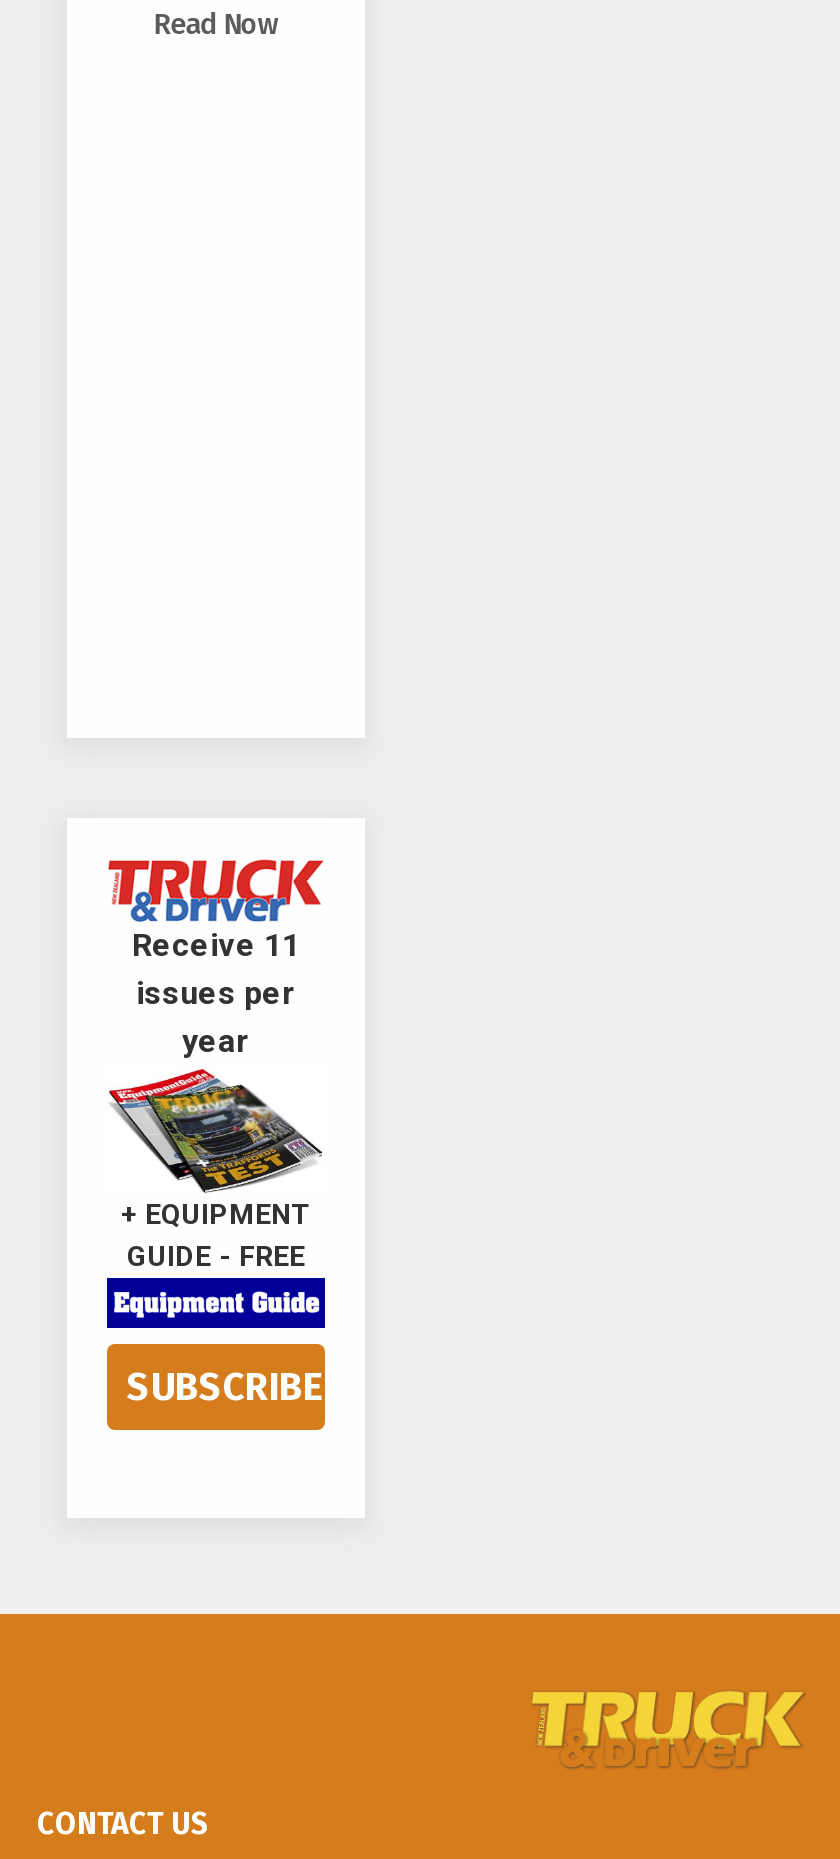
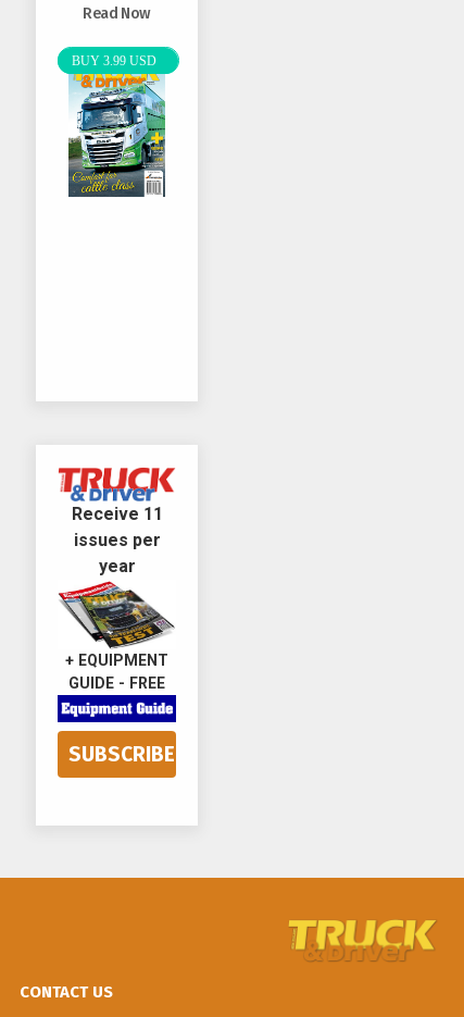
+ [image]
